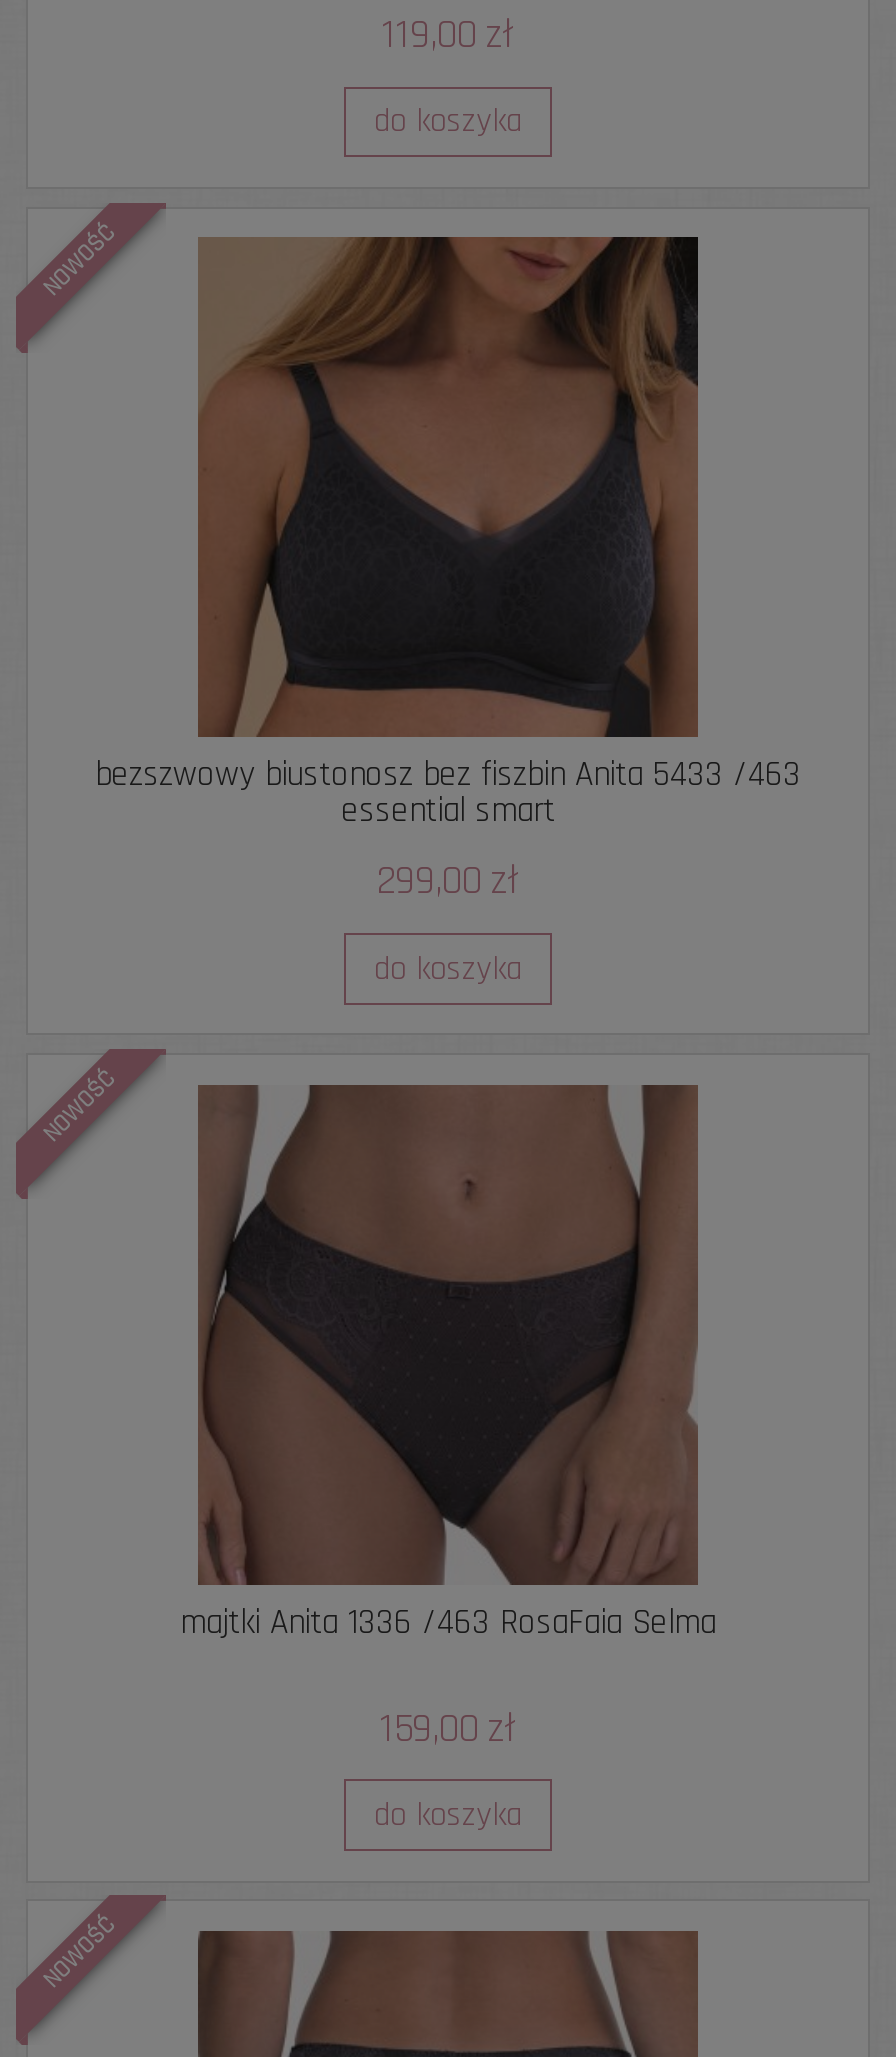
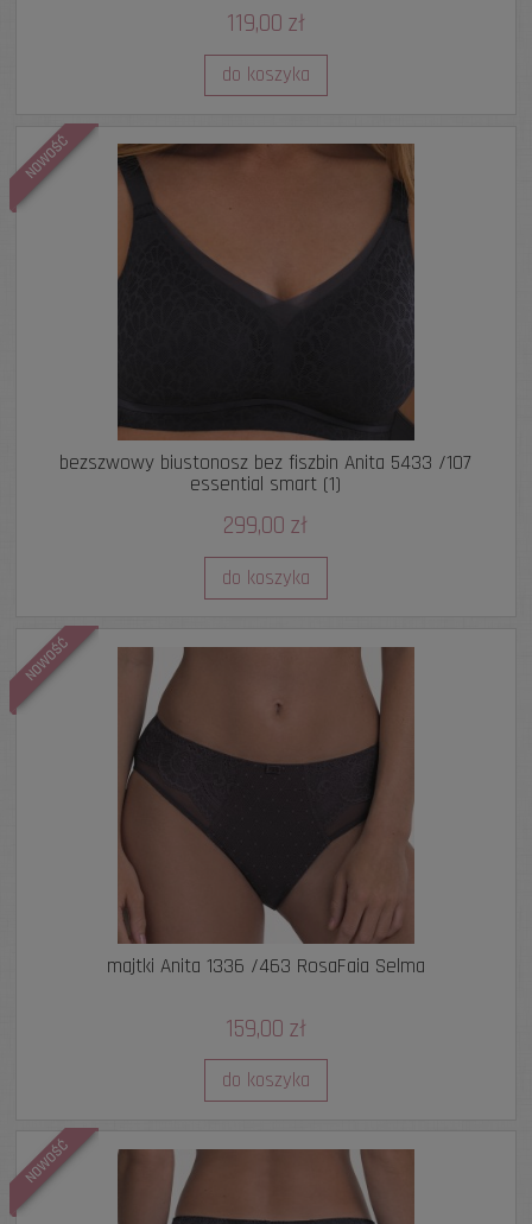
- [image]
- bezszwowy biustonosz bez fiszbin Anita 5433 /463
- essential smart
+ [image]
+ bezszwowy biustonosz bez fiszbin Anita 5433 /107
+ essential smart (1)
